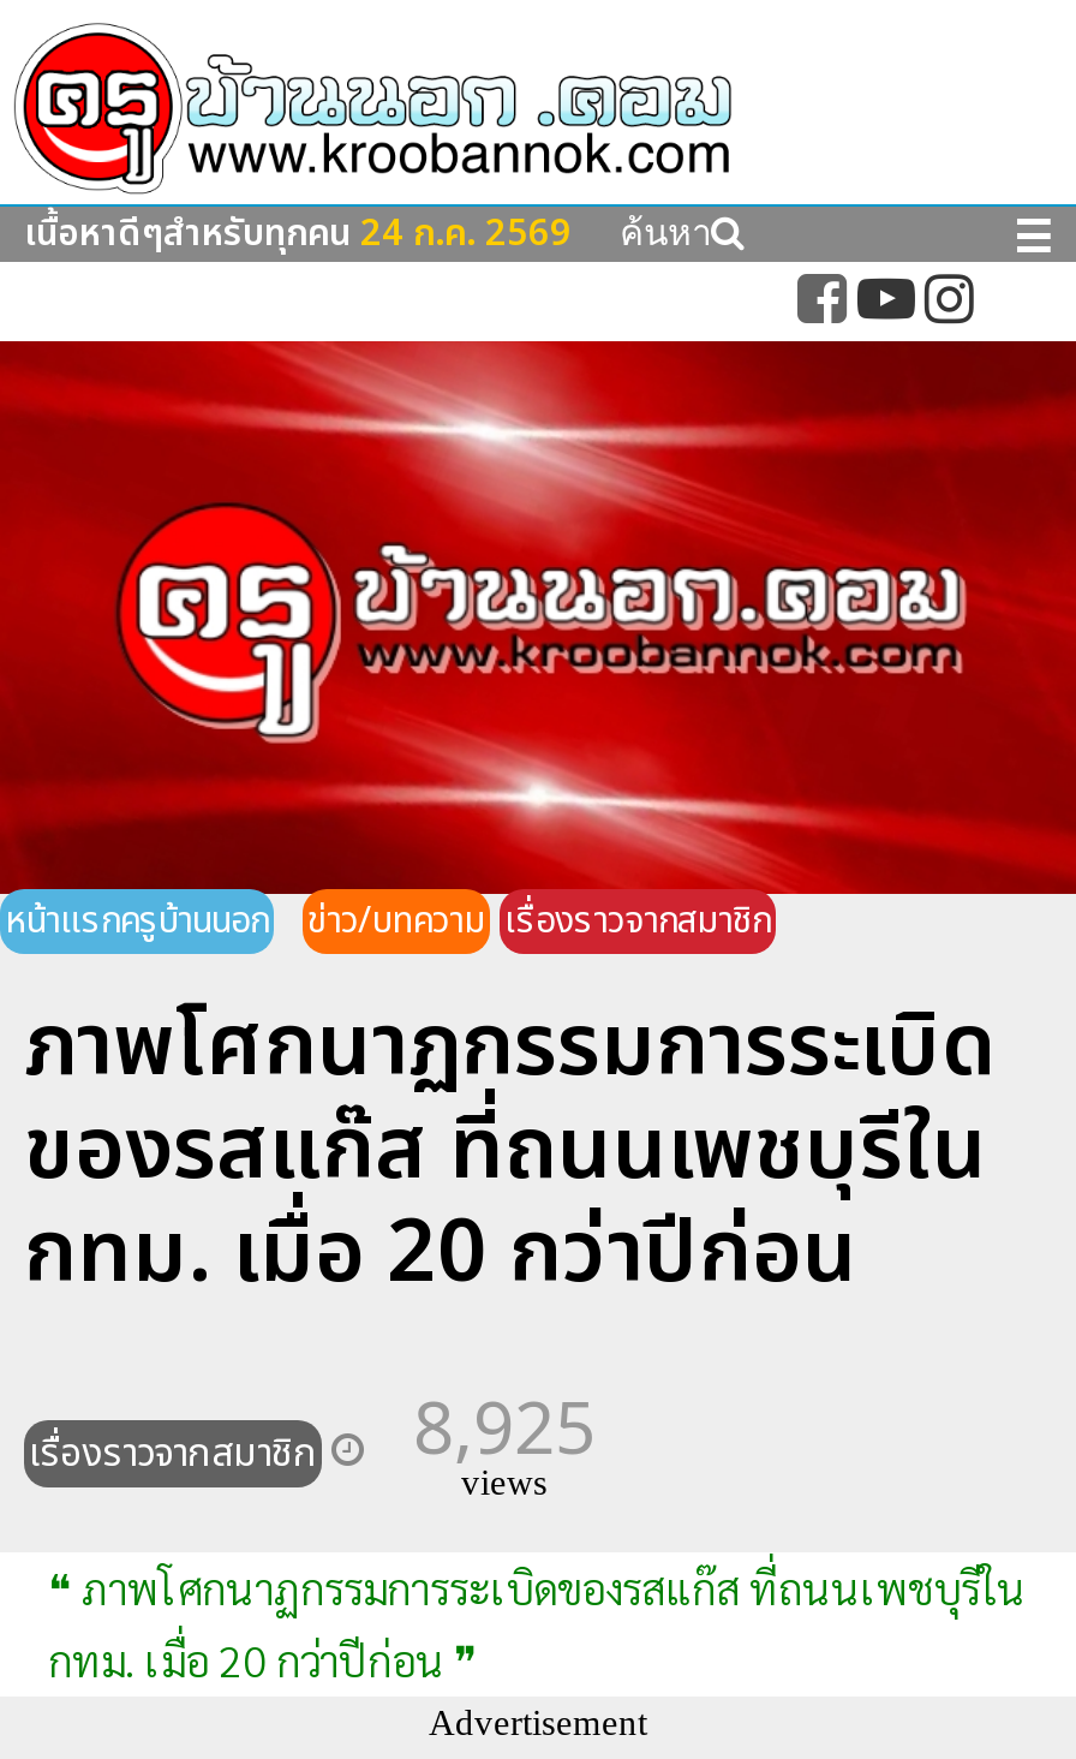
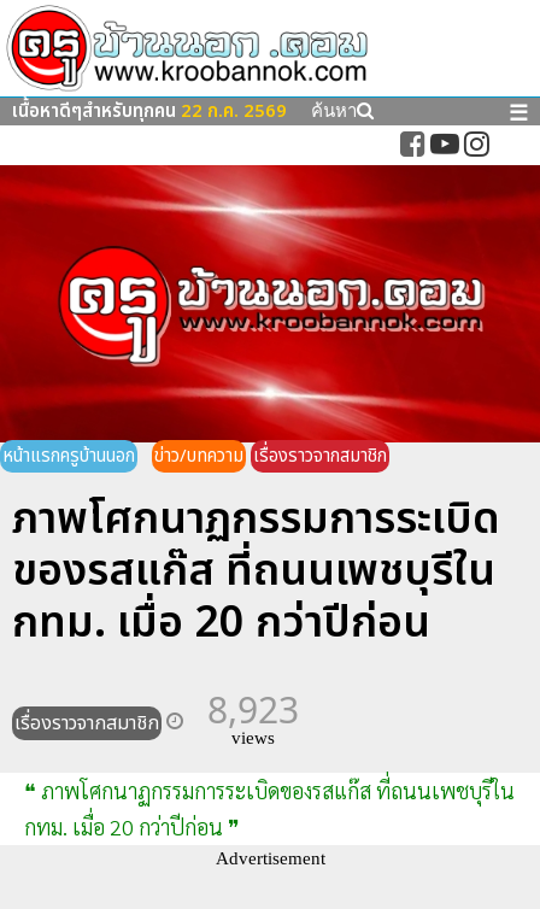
- เนื้อหาดีๆสำหรับทุกคน 24 ก.ค. 2569
+ เนื้อหาดีๆสำหรับทุกคน 22 ก.ค. 2569

- เรื่องราวจากสมาชิก 8,925
+ เรื่องราวจากสมาชิก 8,923
